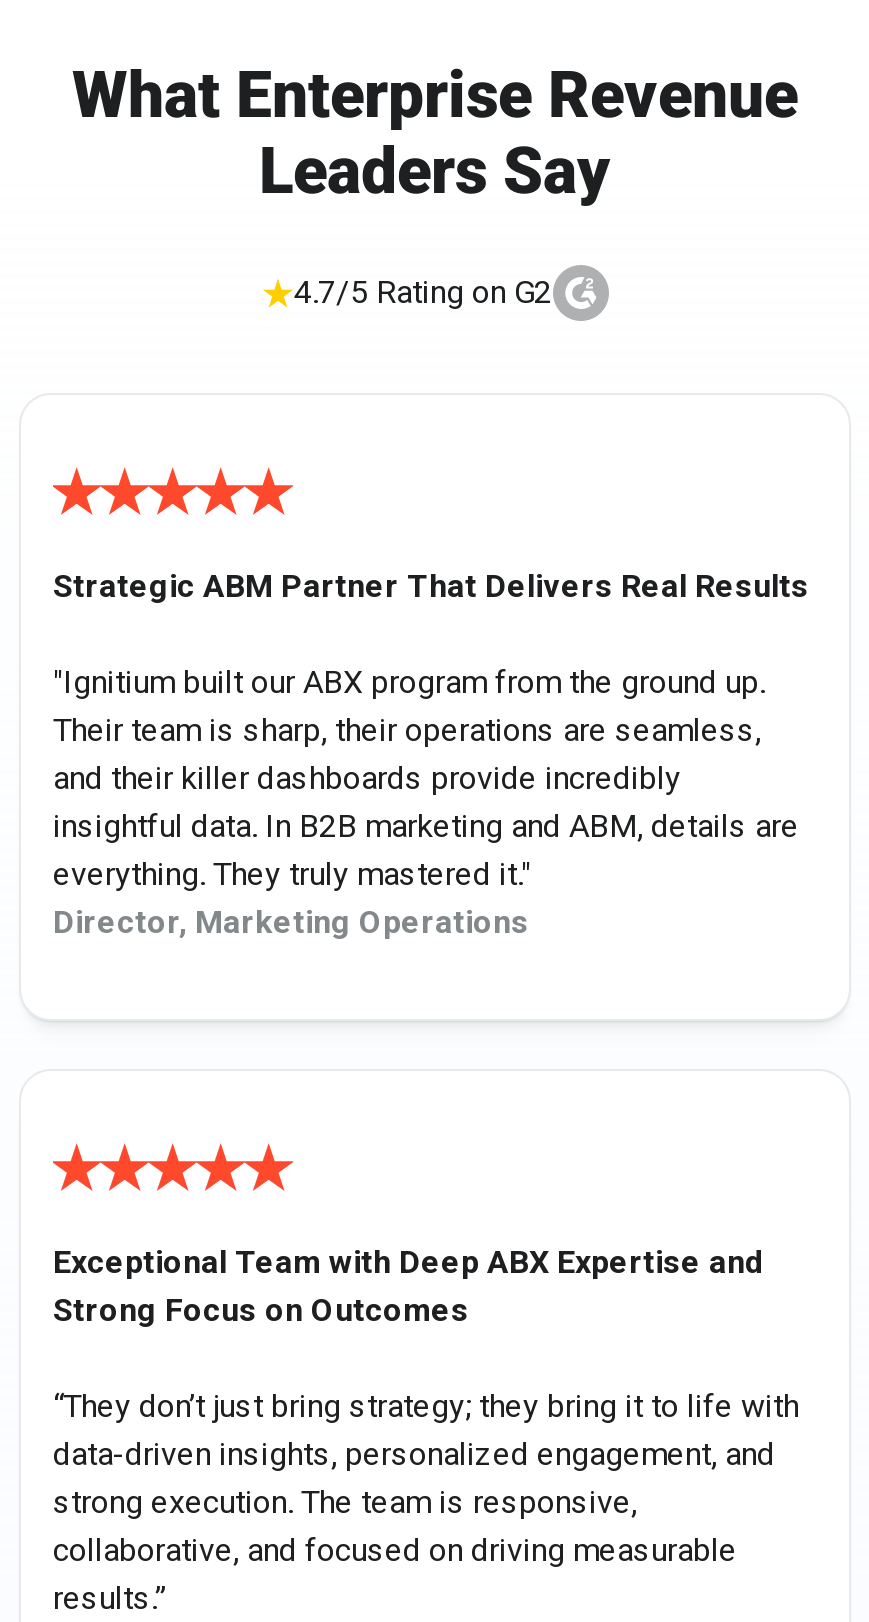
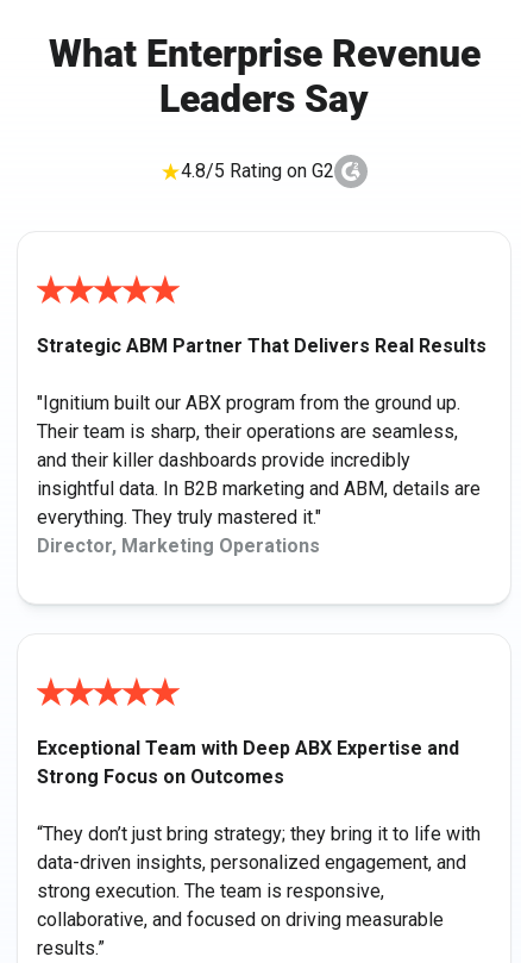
- 4.7/5 Rating on G2
+ 4.8/5 Rating on G2
